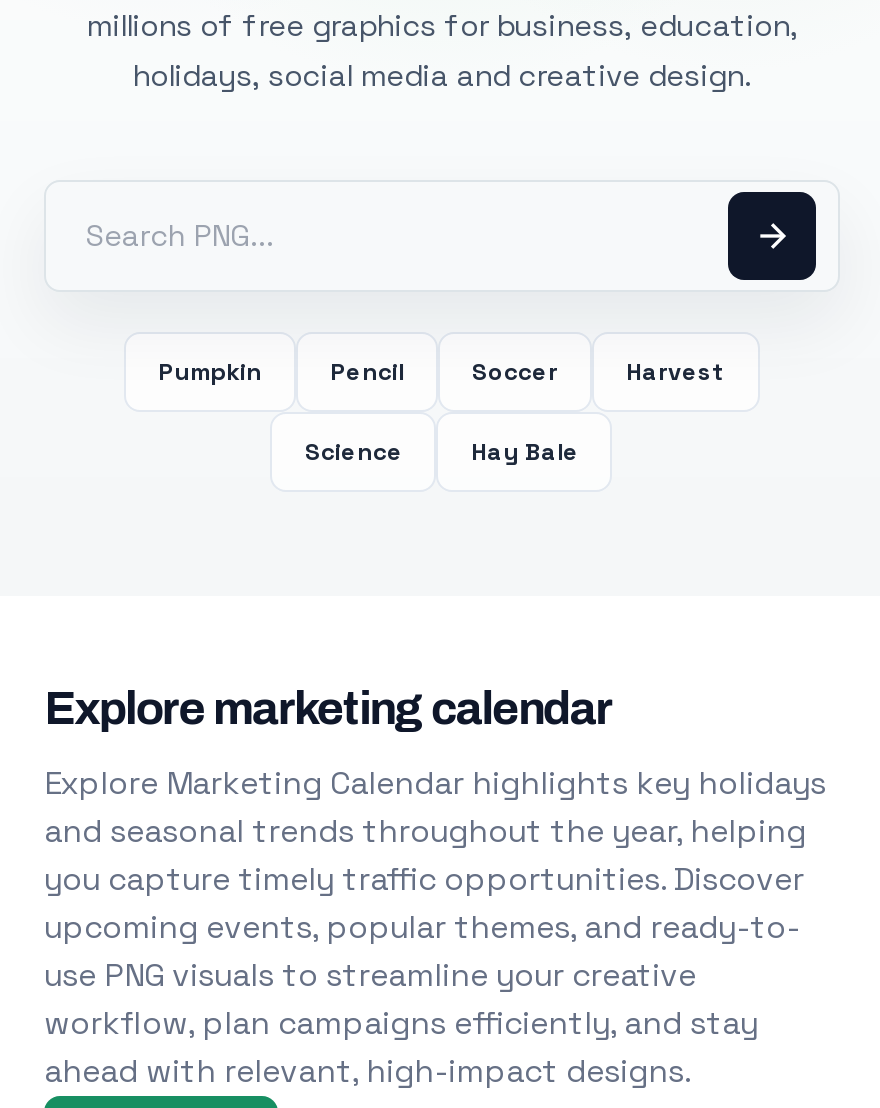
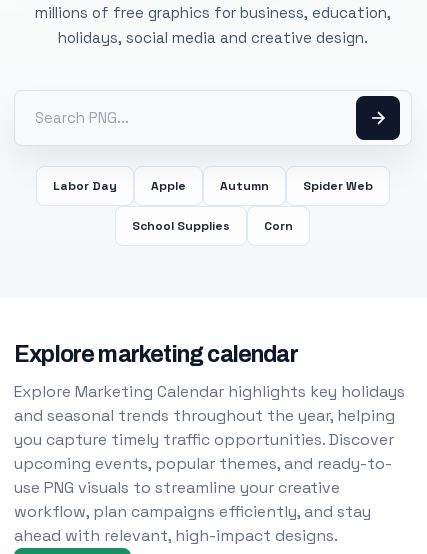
- Pumpkin
- Pencil
- Soccer
- Harvest
+ Labor Day
+ Apple
+ Autumn
+ Spider Web

- Science
- Hay Bale
+ School Supplies
+ Corn
